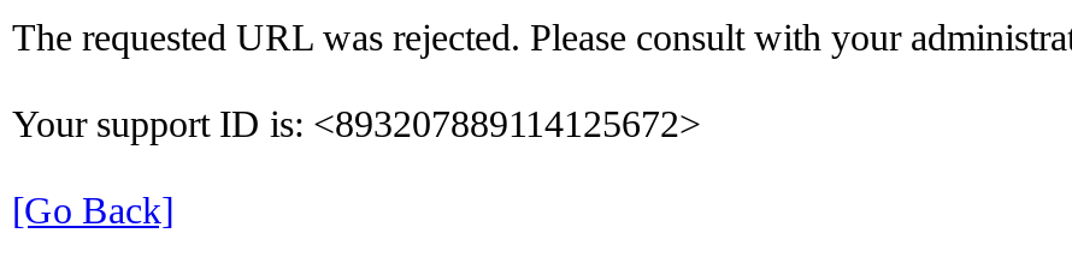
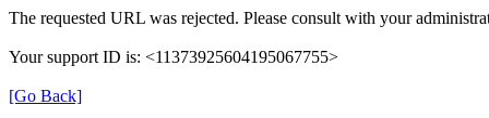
- Your support ID is: <893207889114125672>
+ Your support ID is: <11373925604195067755>
